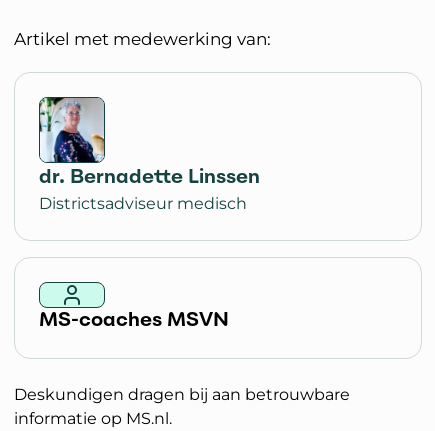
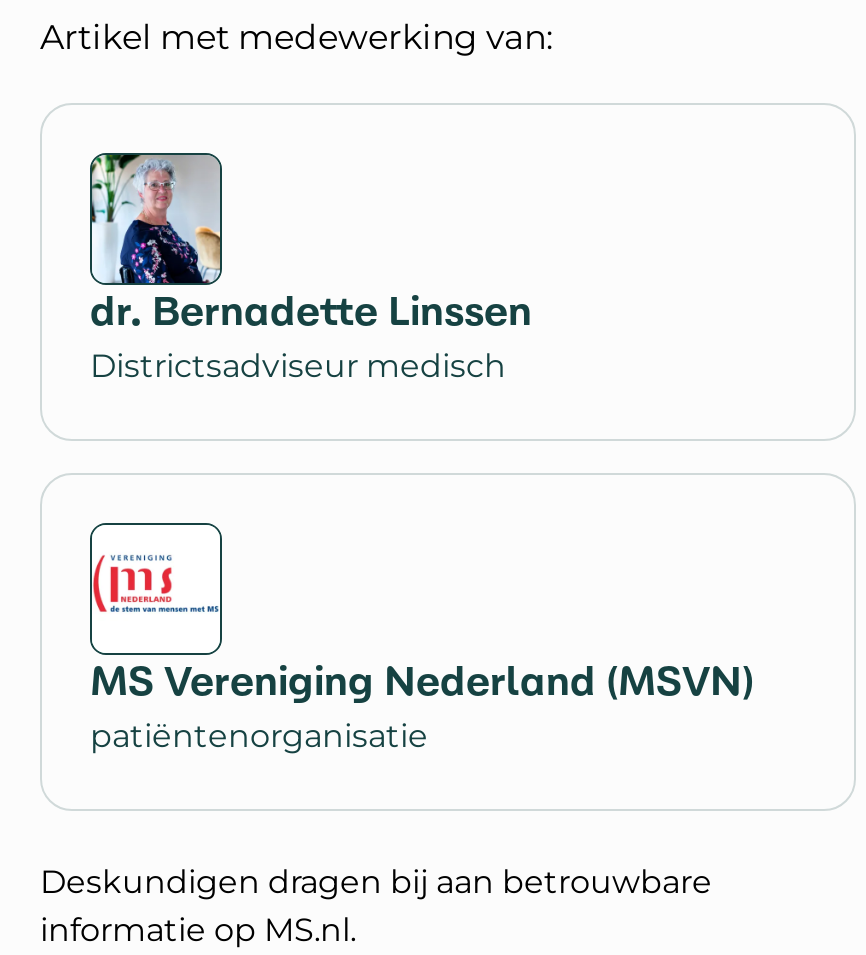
- MS-coaches MSVN
+ MS Vereniging Nederland (MSVN)
+ patiëntenorganisatie
